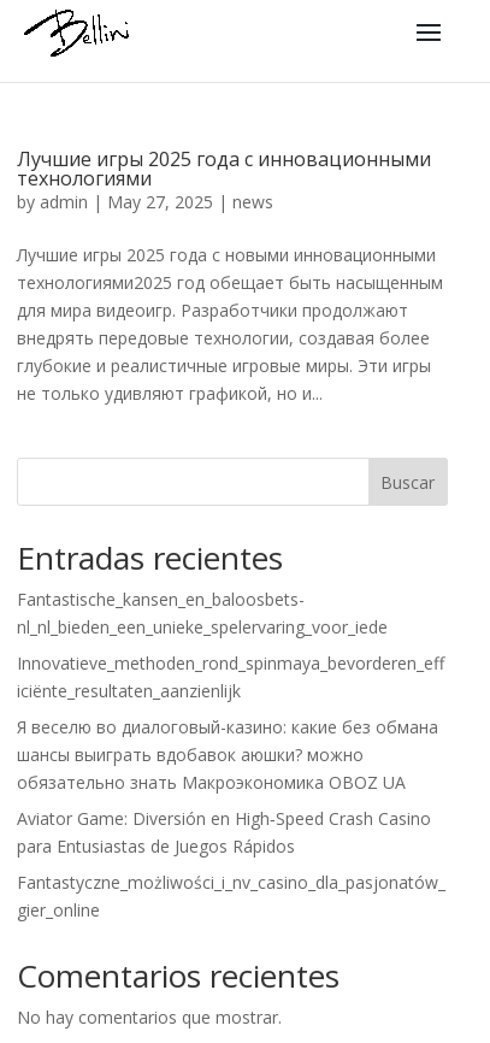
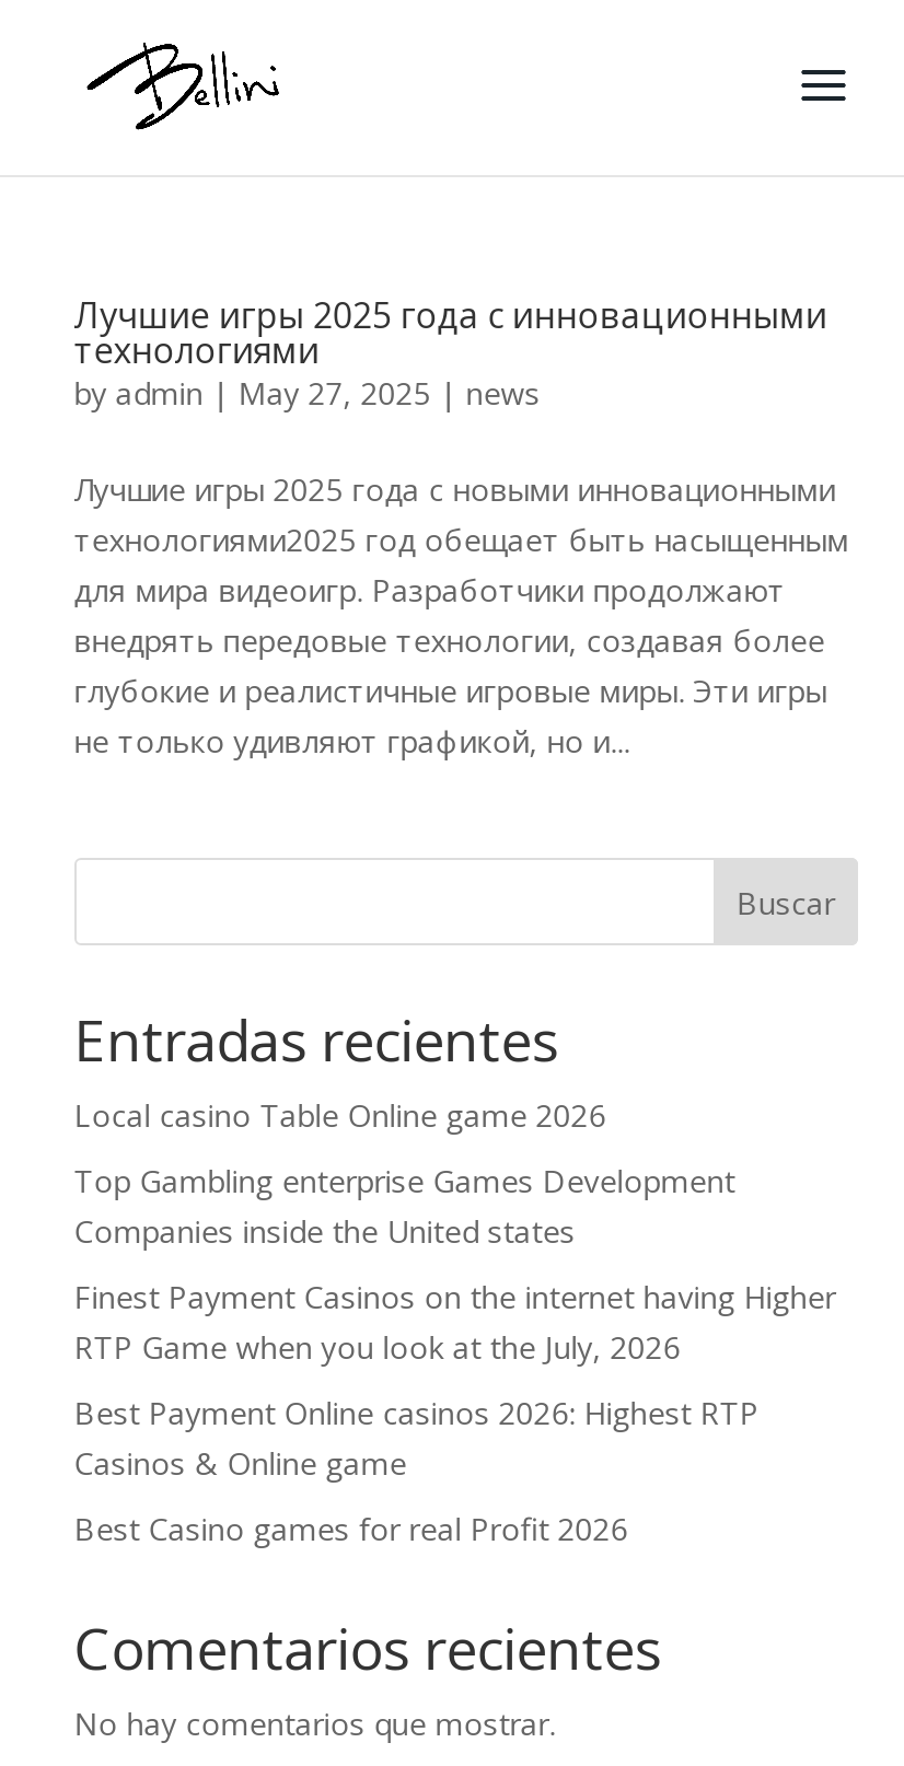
- Fantastische_kansen_en_baloosbets-
- nl_nl_bieden_een_unieke_spelervaring_voor_iede
+ Local casino Table Online game 2026

- Innovatieve_methoden_rond_spinmaya_bevorderen_eff
- iciënte_resultaten_aanzienlijk
+ Top Gambling enterprise Games Development
+ Companies inside the United states

- Я веселю во диалоговый-казино: какие без обмана
- шансы выиграть вдобавок аюшки? можно
- обязательно знать Mакроэкономика OBOZ UA
+ Finest Payment Casinos on the internet having Higher
+ RTP Game when you look at the July, 2026

- Aviator Game: Diversión en High‑Speed Crash Casino
- para Entusiastas de Juegos Rápidos
+ Best Payment Online casinos 2026: Highest RTP
+ Casinos & Online game

- Fantastyczne_możliwości_i_nv_casino_dla_pasjonatów_
- gier_online
+ Best Casino games for real Profit 2026
